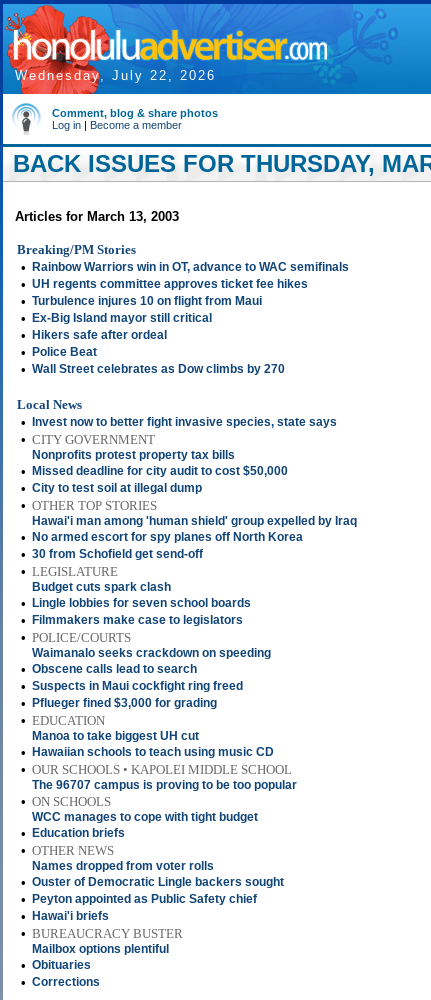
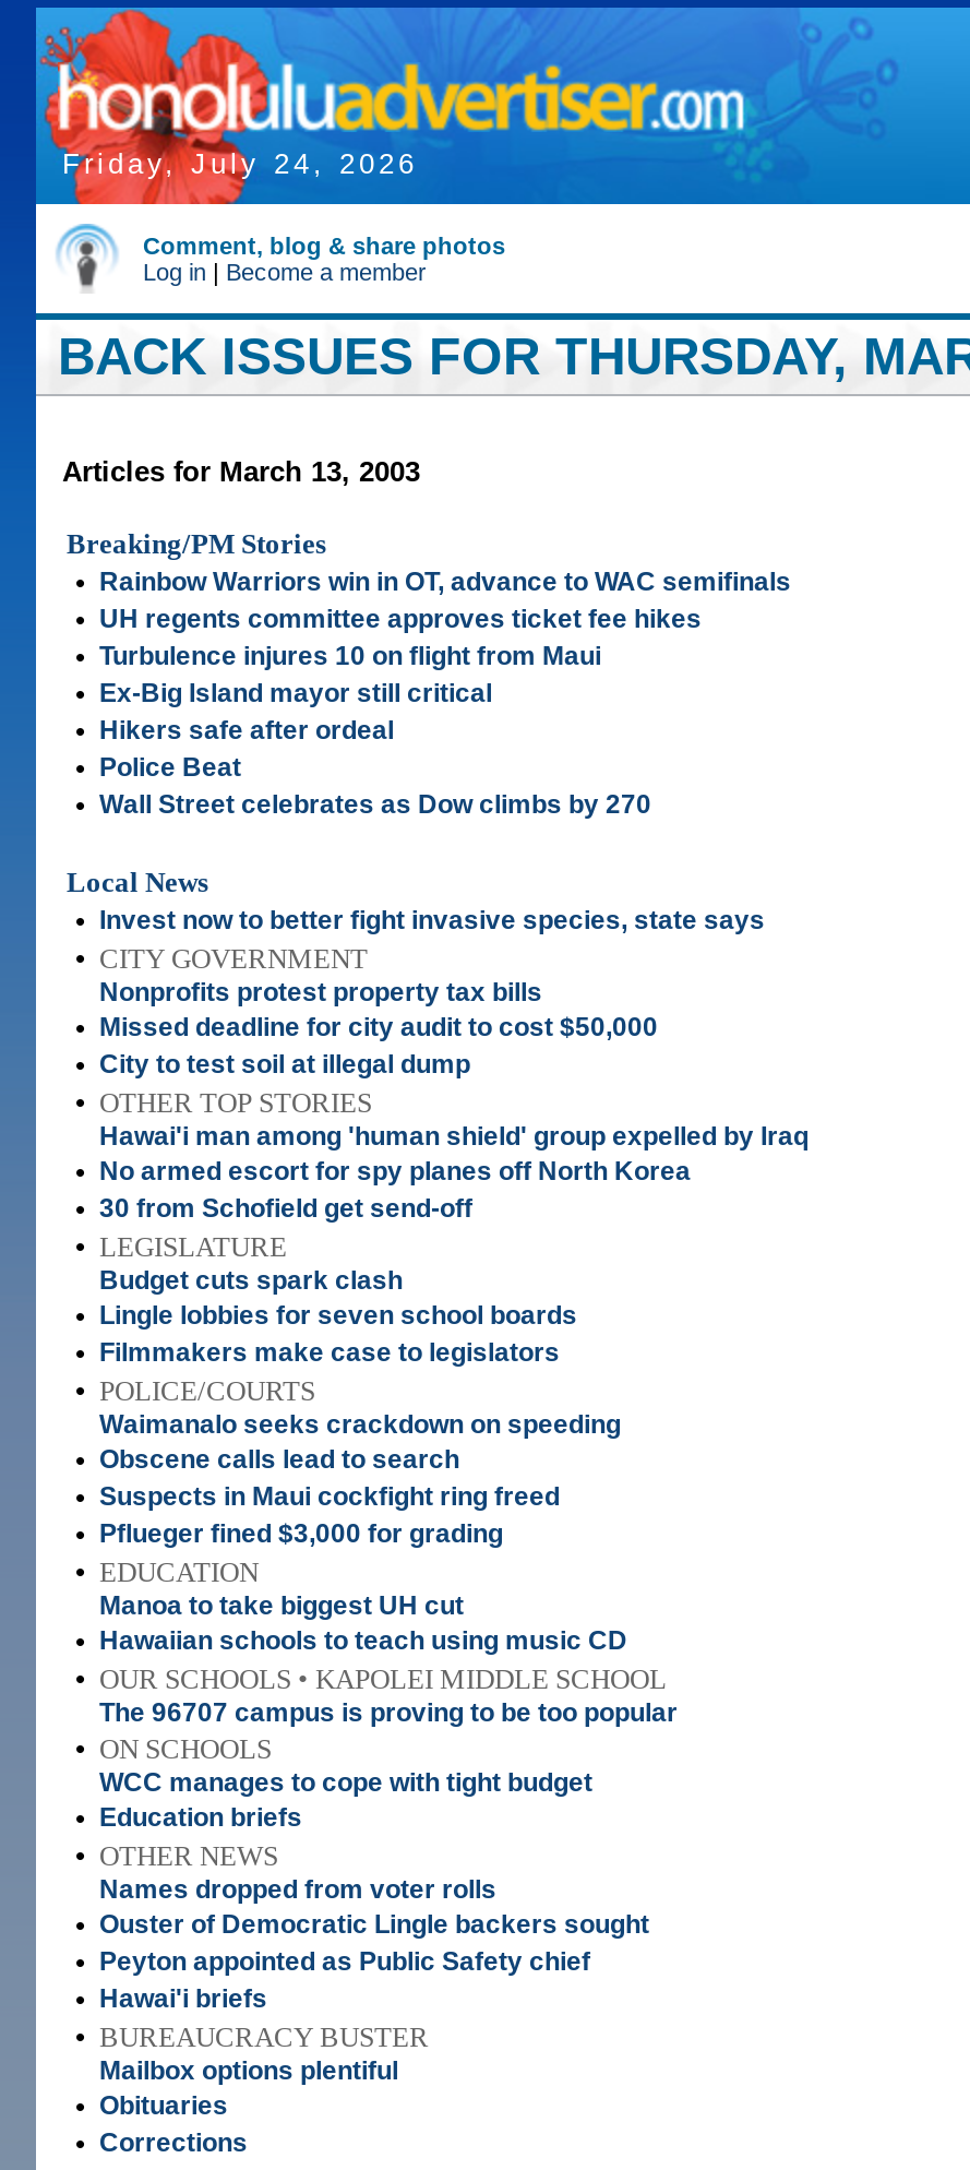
- Wednesday, July 22, 2026
+ Friday, July 24, 2026
